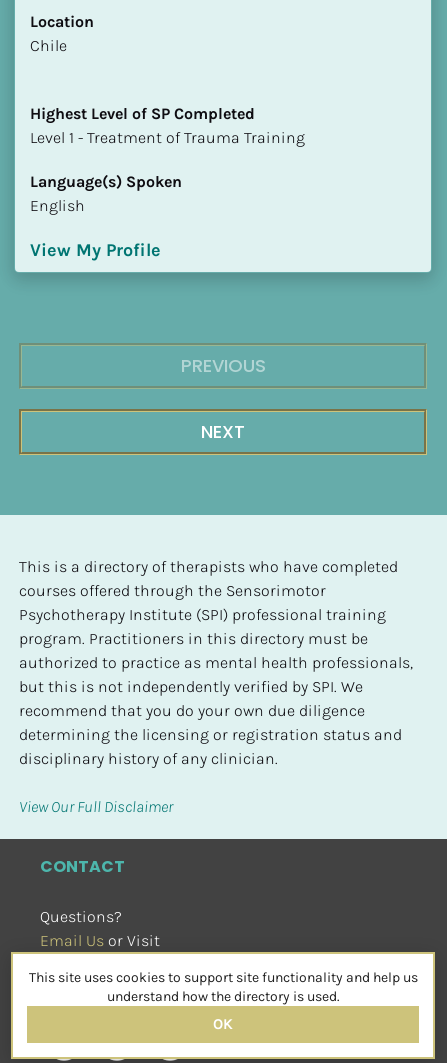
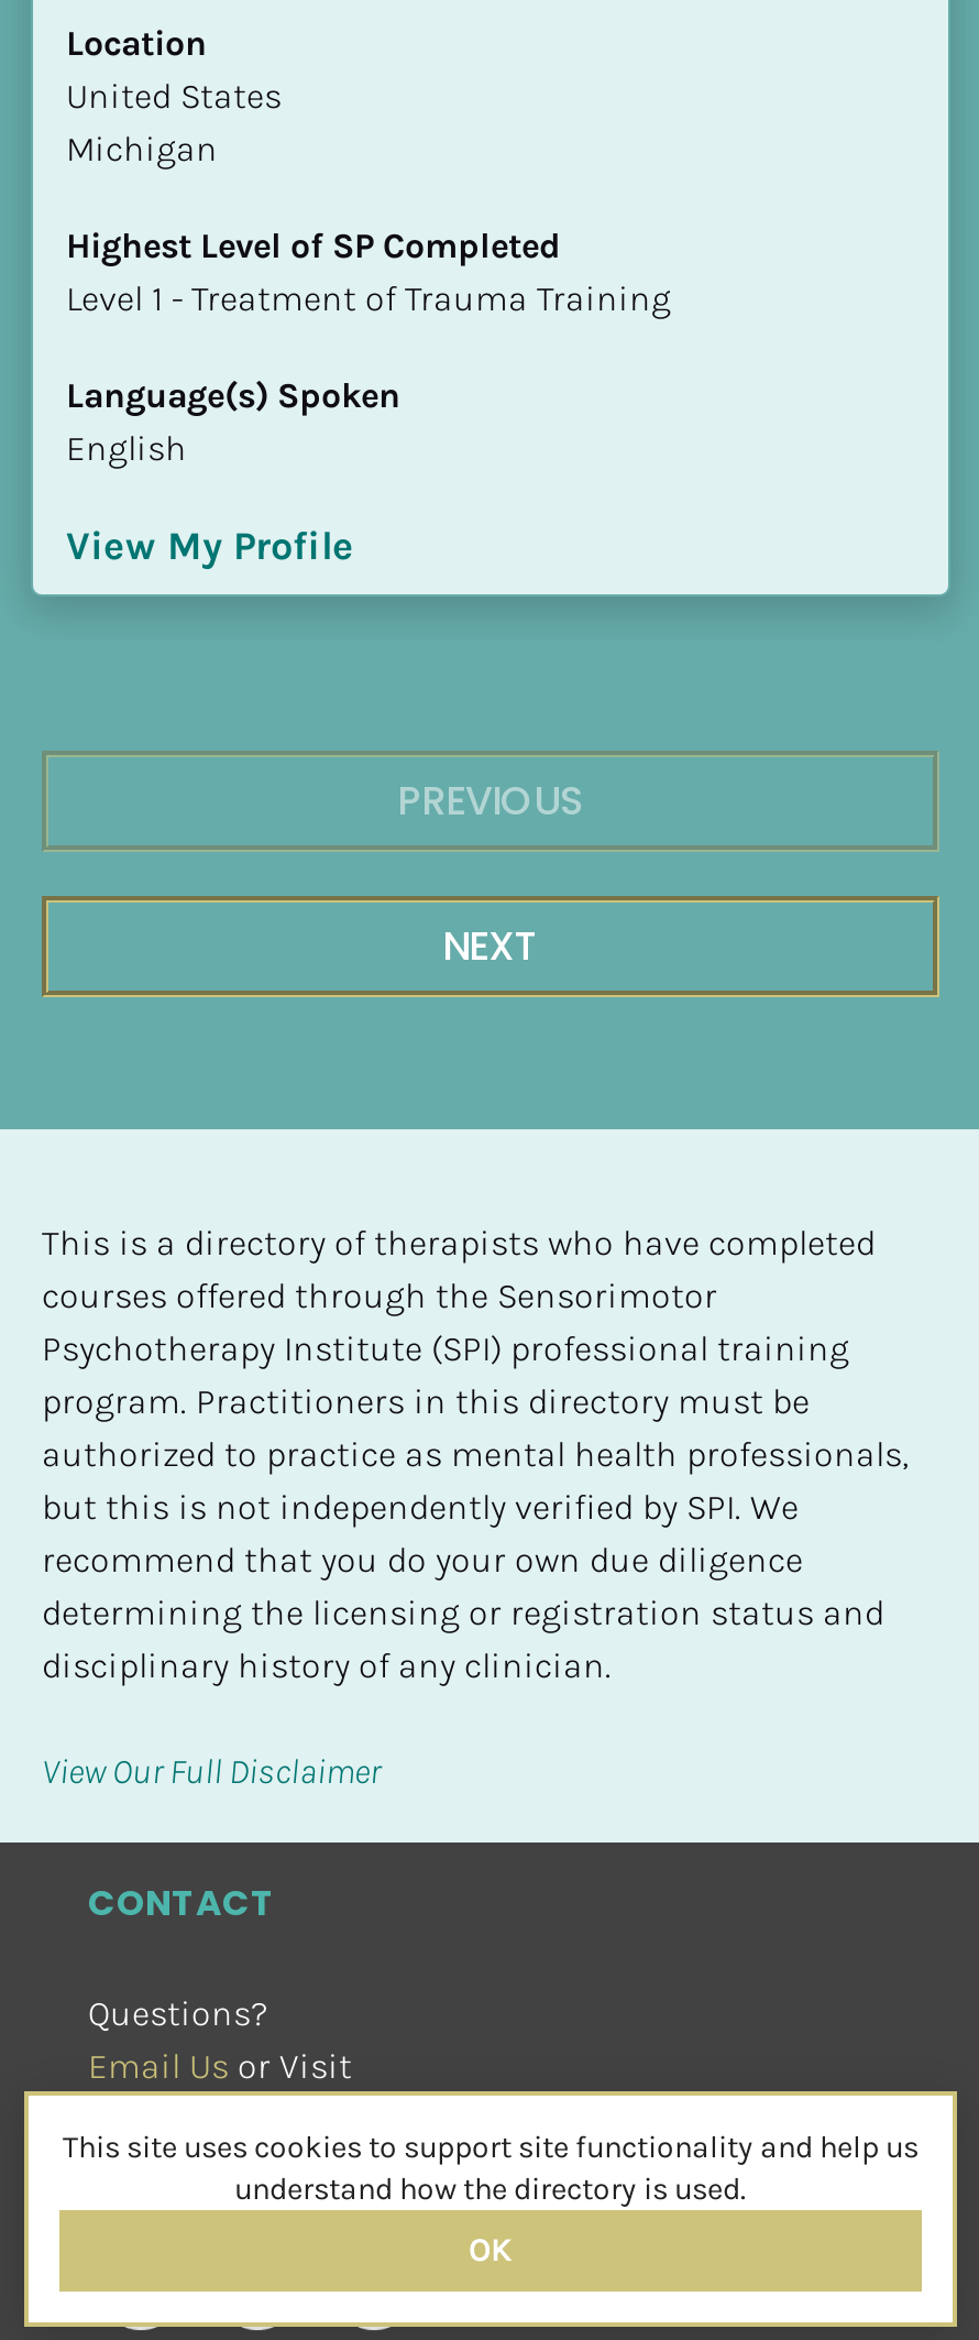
- Chile
+ United States
+ Michigan
